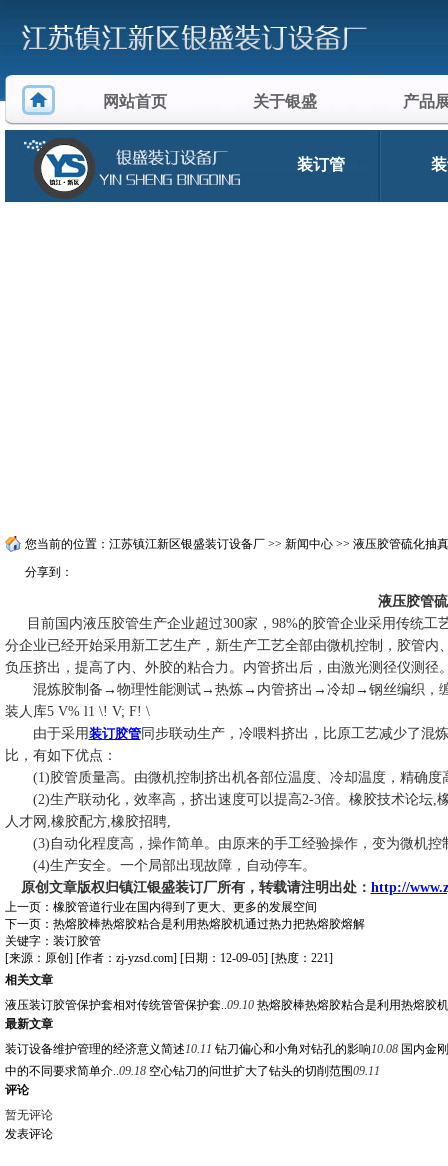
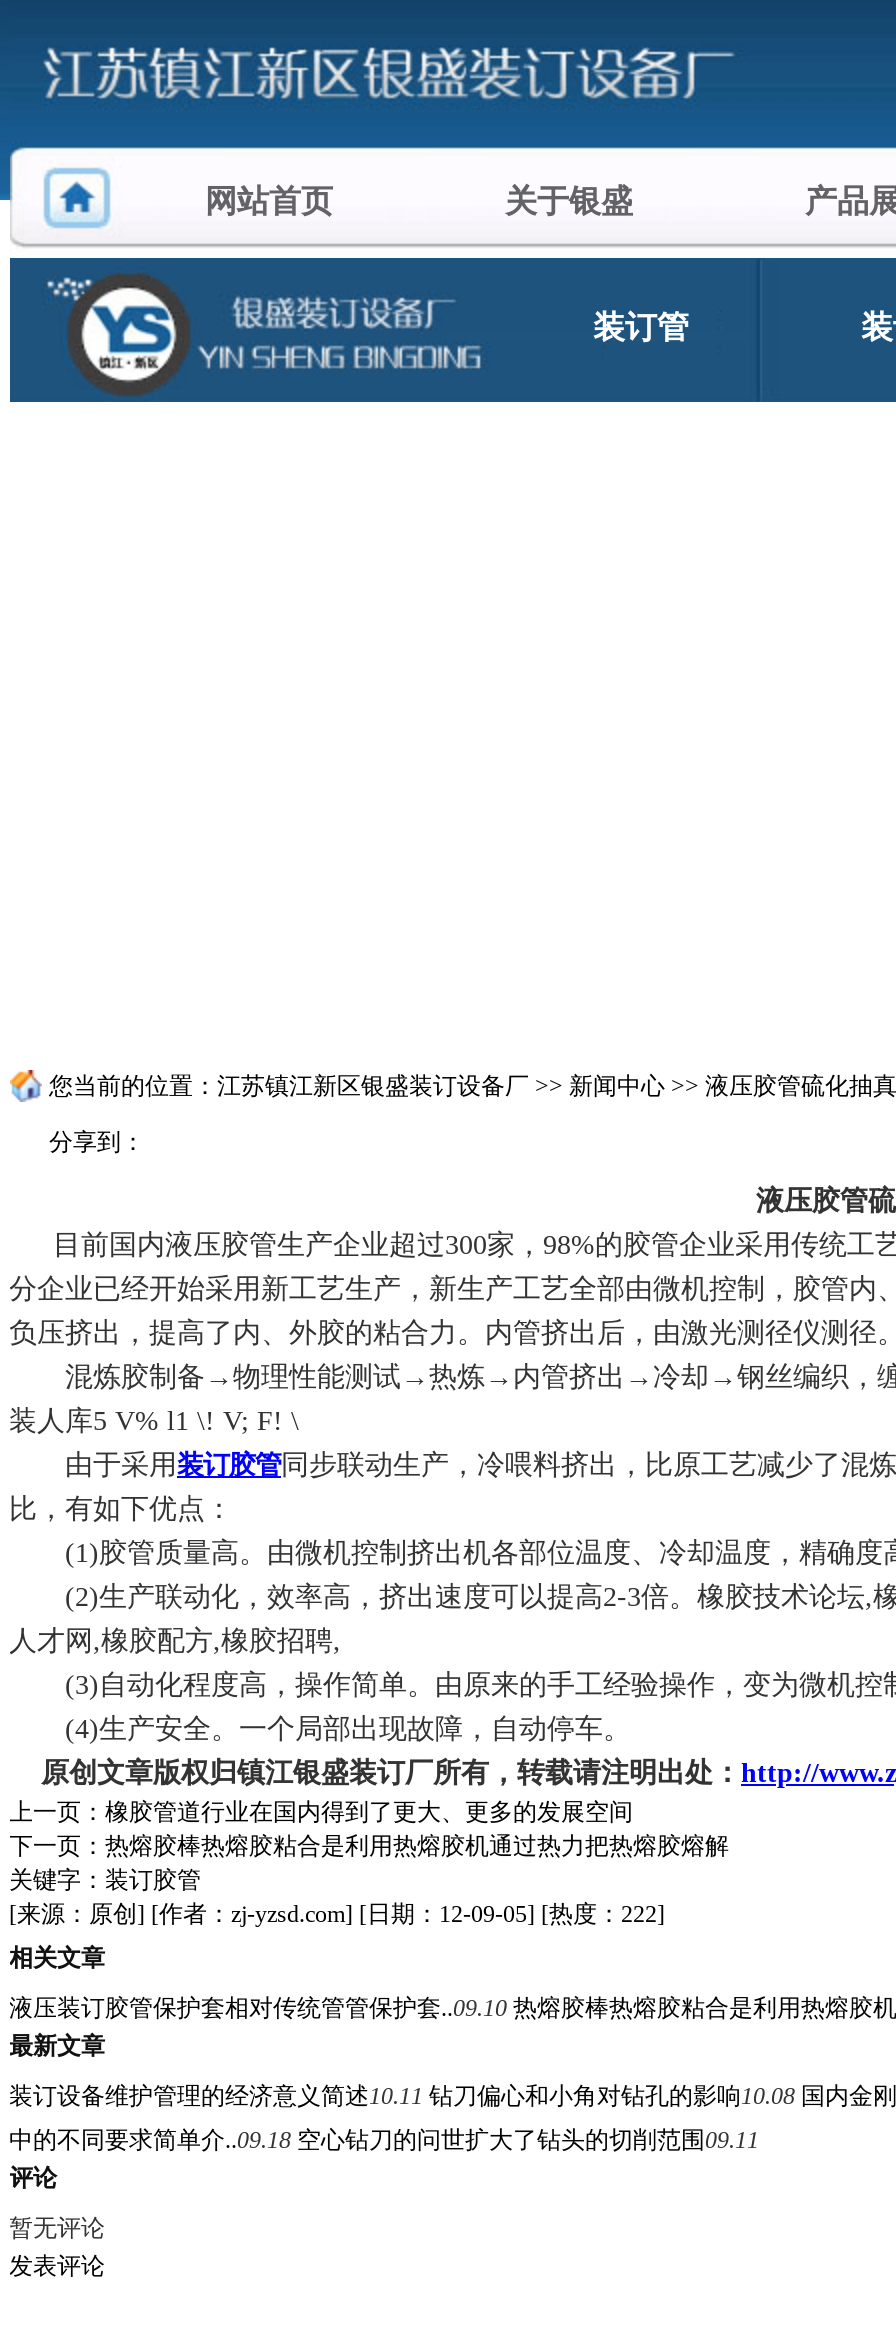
- [来源：原创] [作者：zj-yzsd.com] [日期：12-09-05] [热度：221]
+ [来源：原创] [作者：zj-yzsd.com] [日期：12-09-05] [热度：222]
